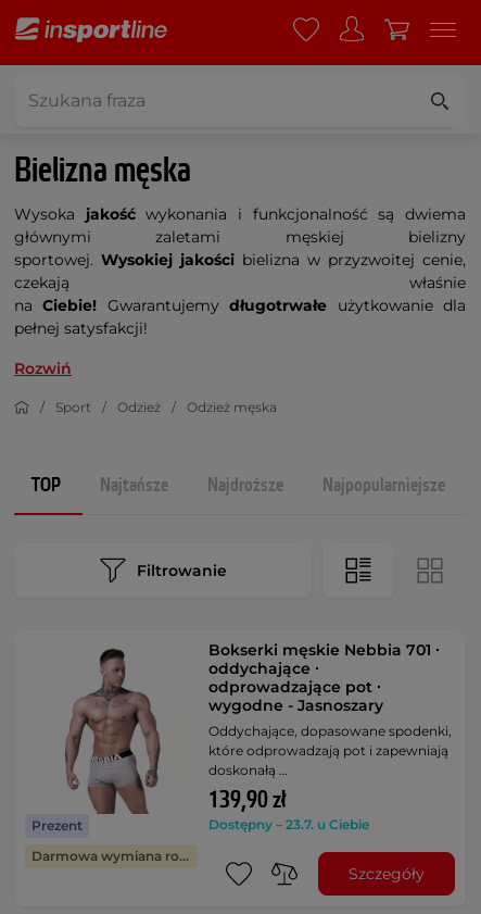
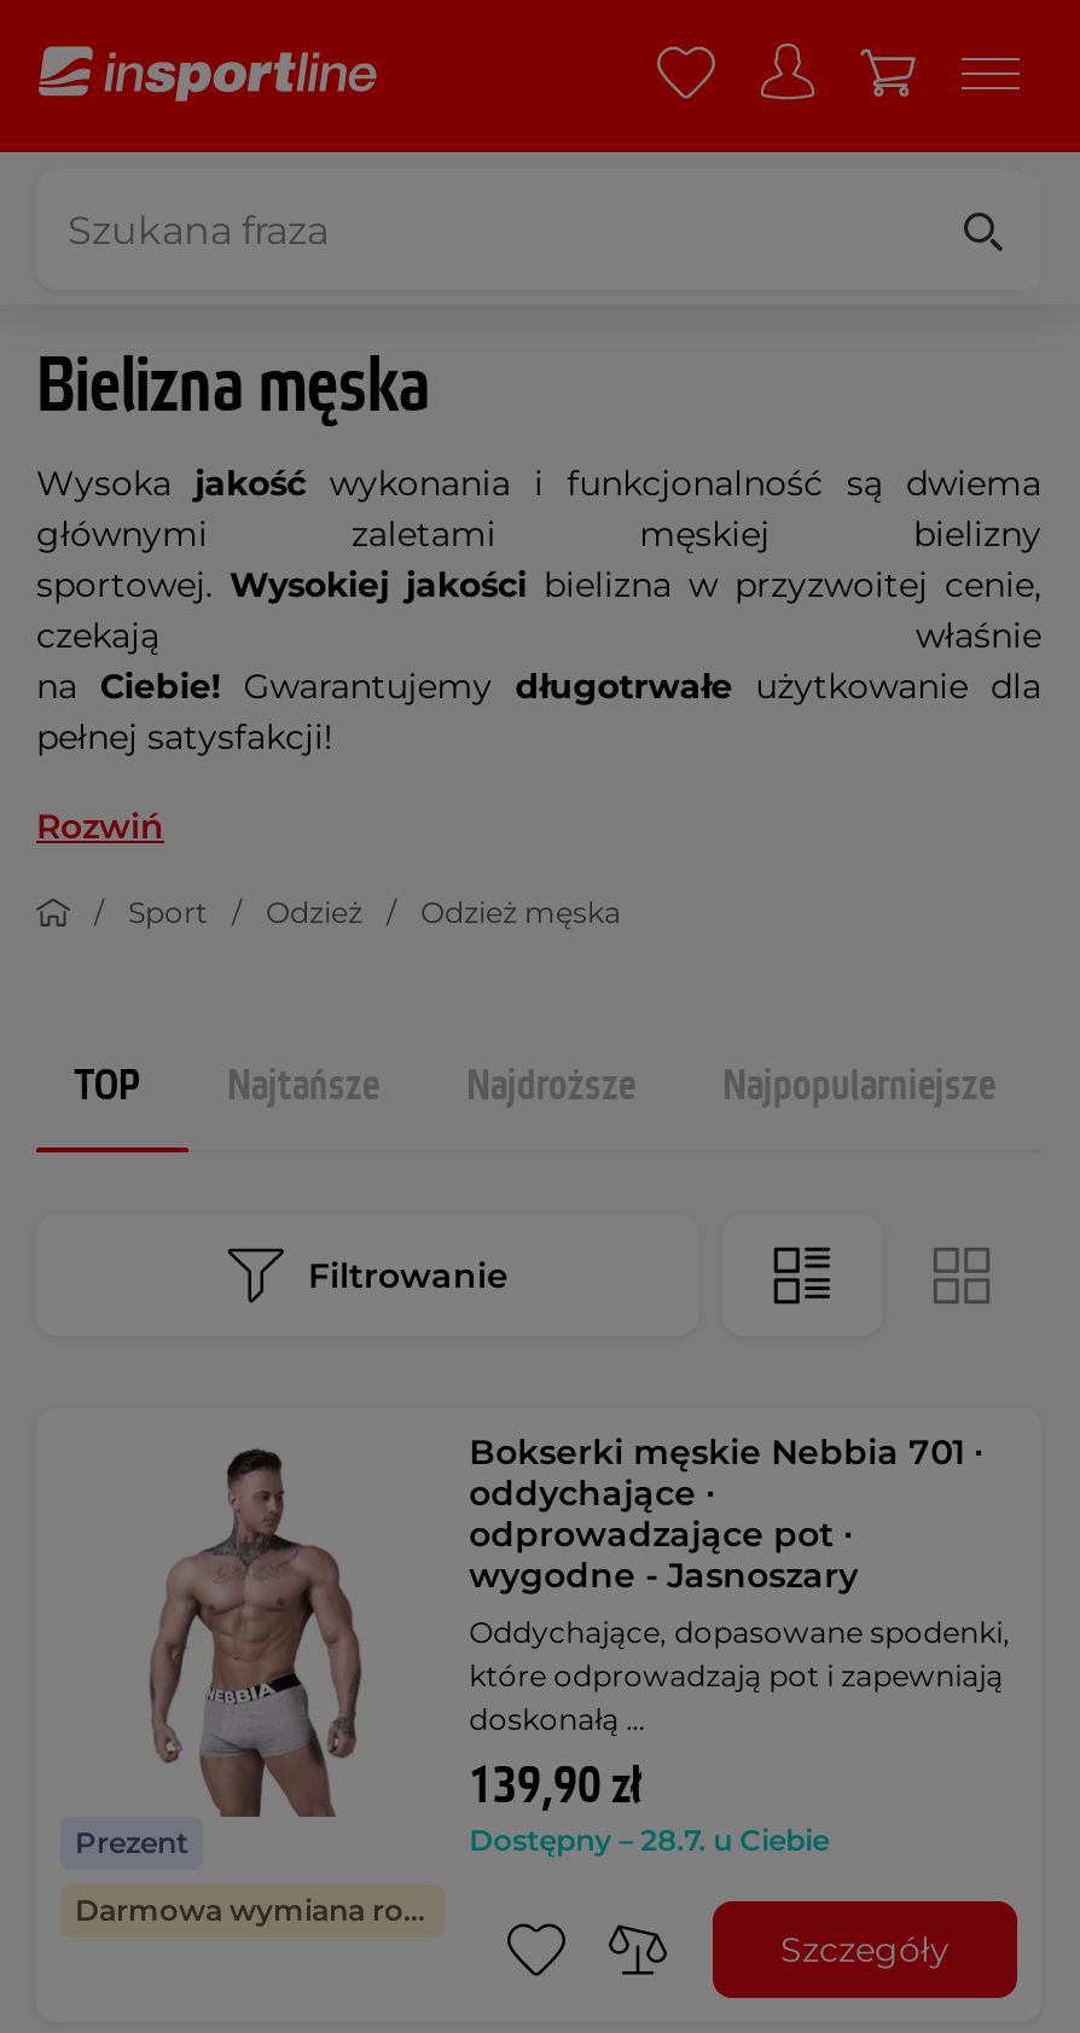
- Dostępny – 23.7. u Ciebie
+ Dostępny – 28.7. u Ciebie
